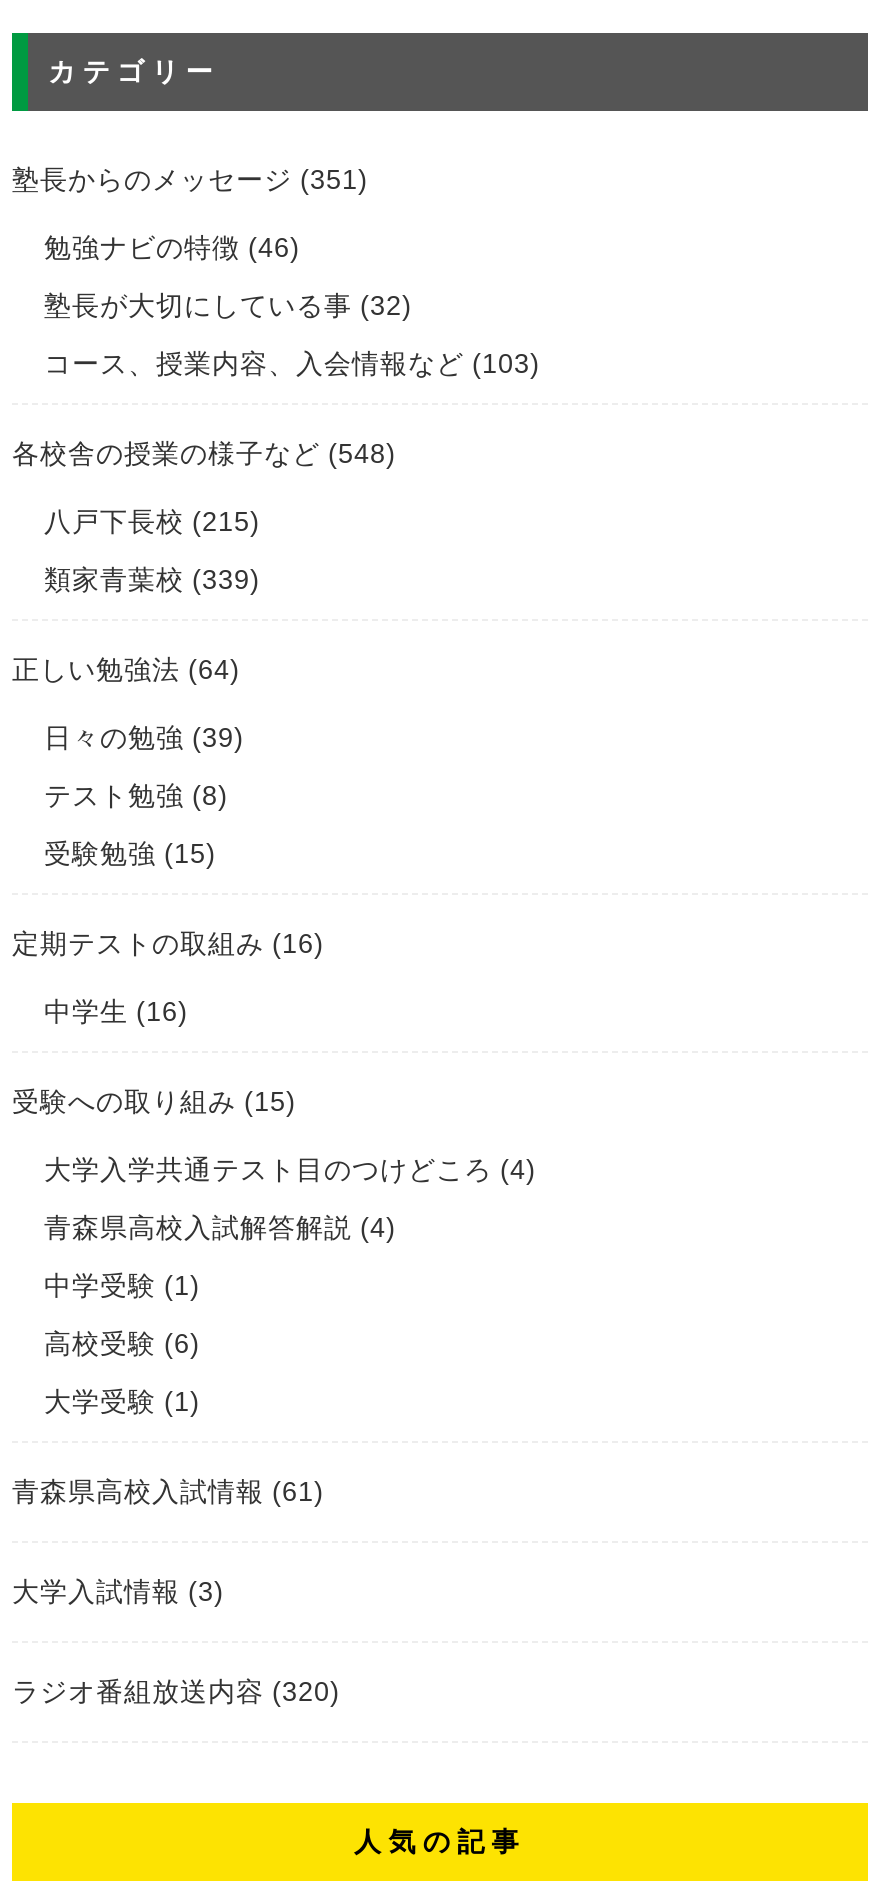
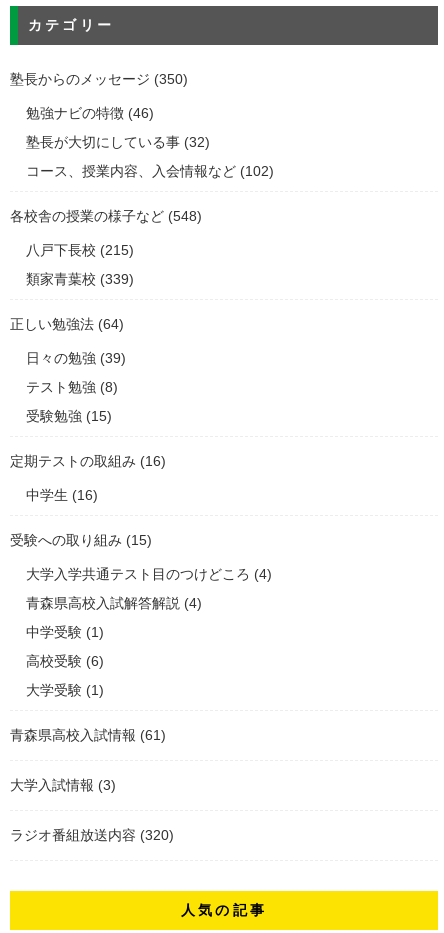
- 塾長からのメッセージ(351)
+ 塾長からのメッセージ(350)

- コース、授業内容、入会情報など(103)
+ コース、授業内容、入会情報など(102)
